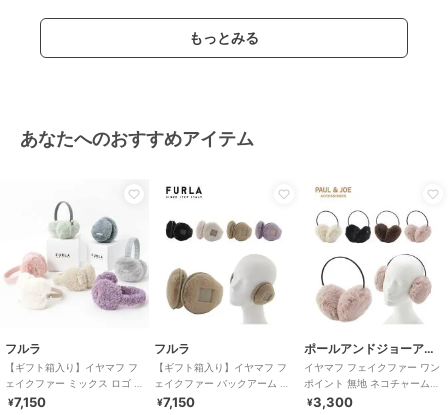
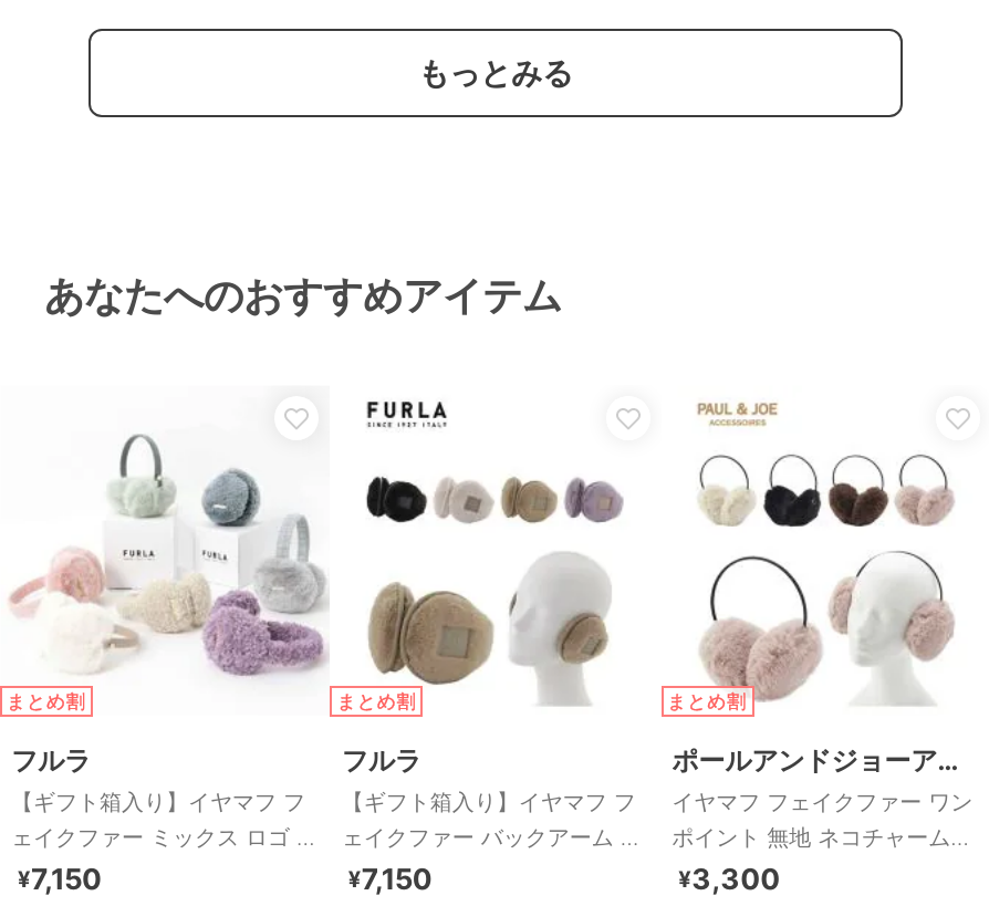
+ まとめ割

+ まとめ割

+ まとめ割
